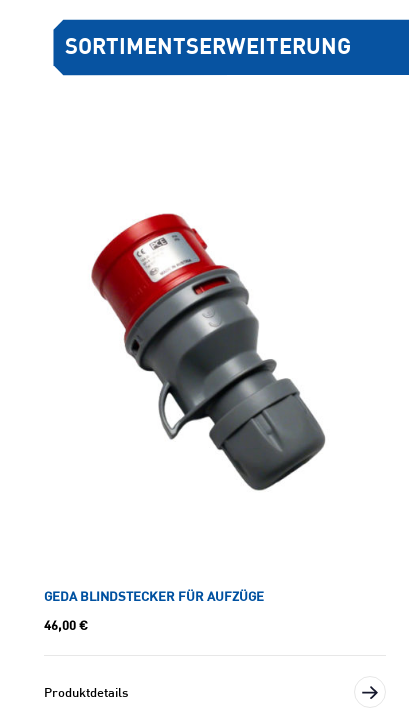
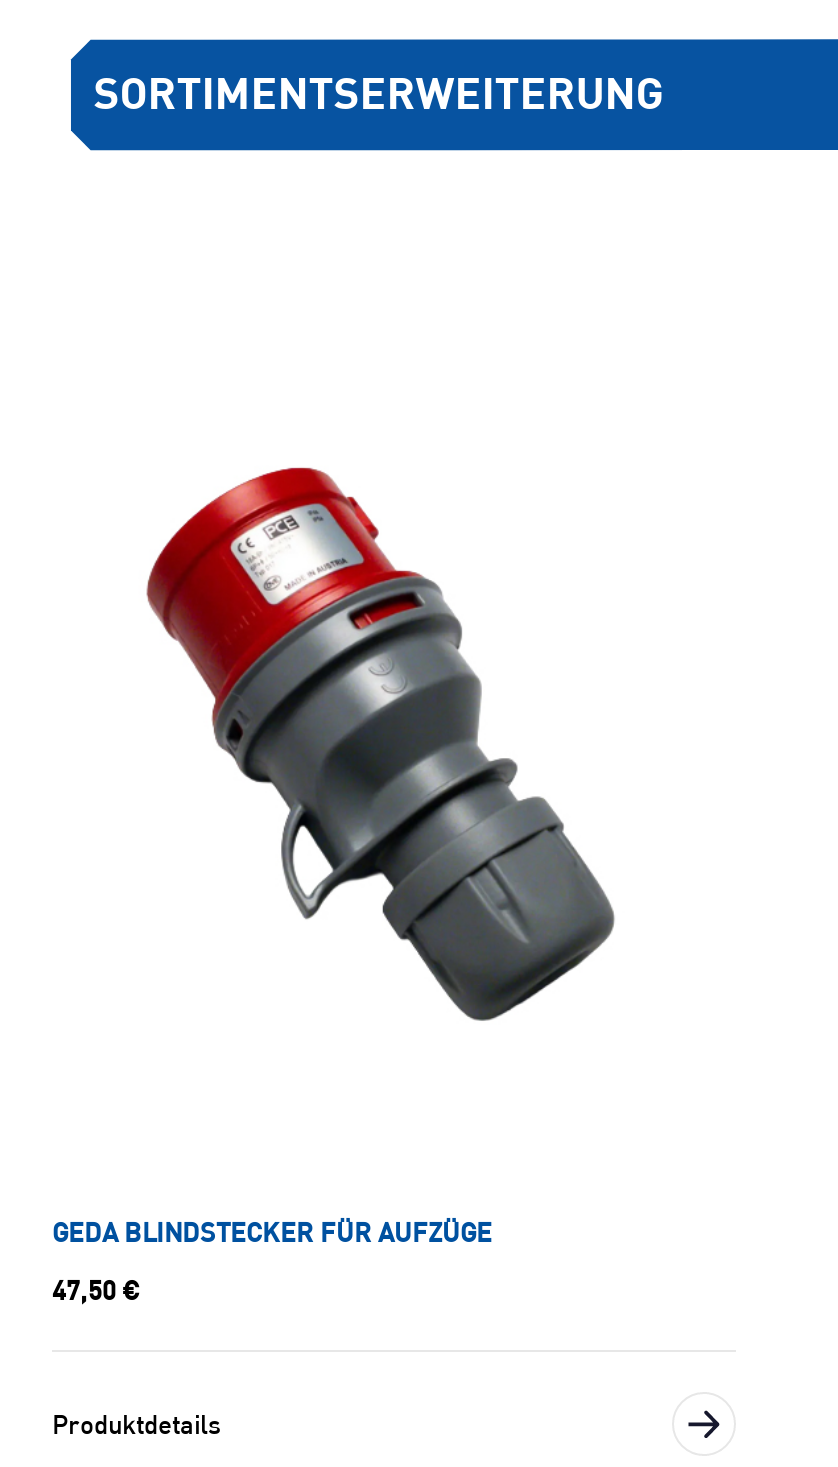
- 46,00 €
+ 47,50 €
